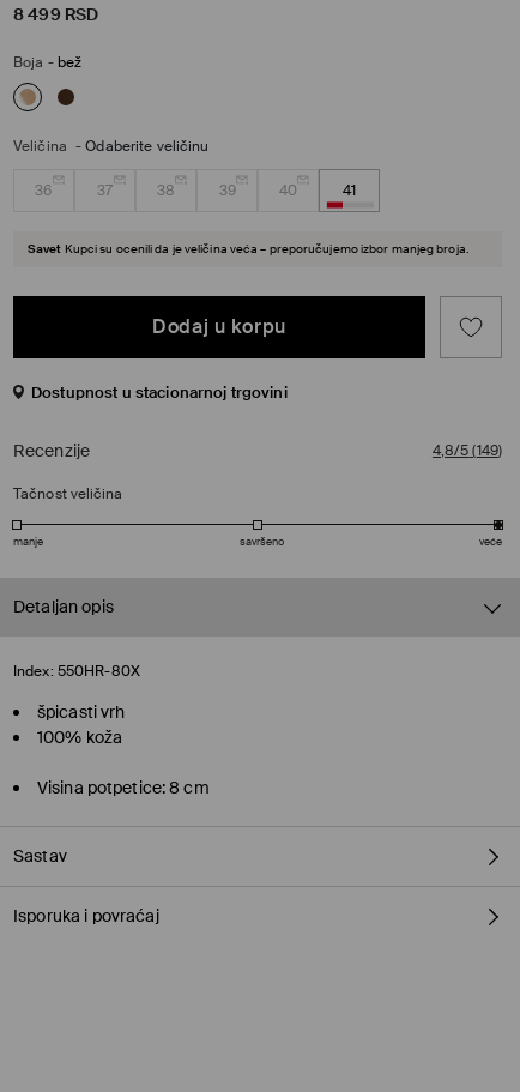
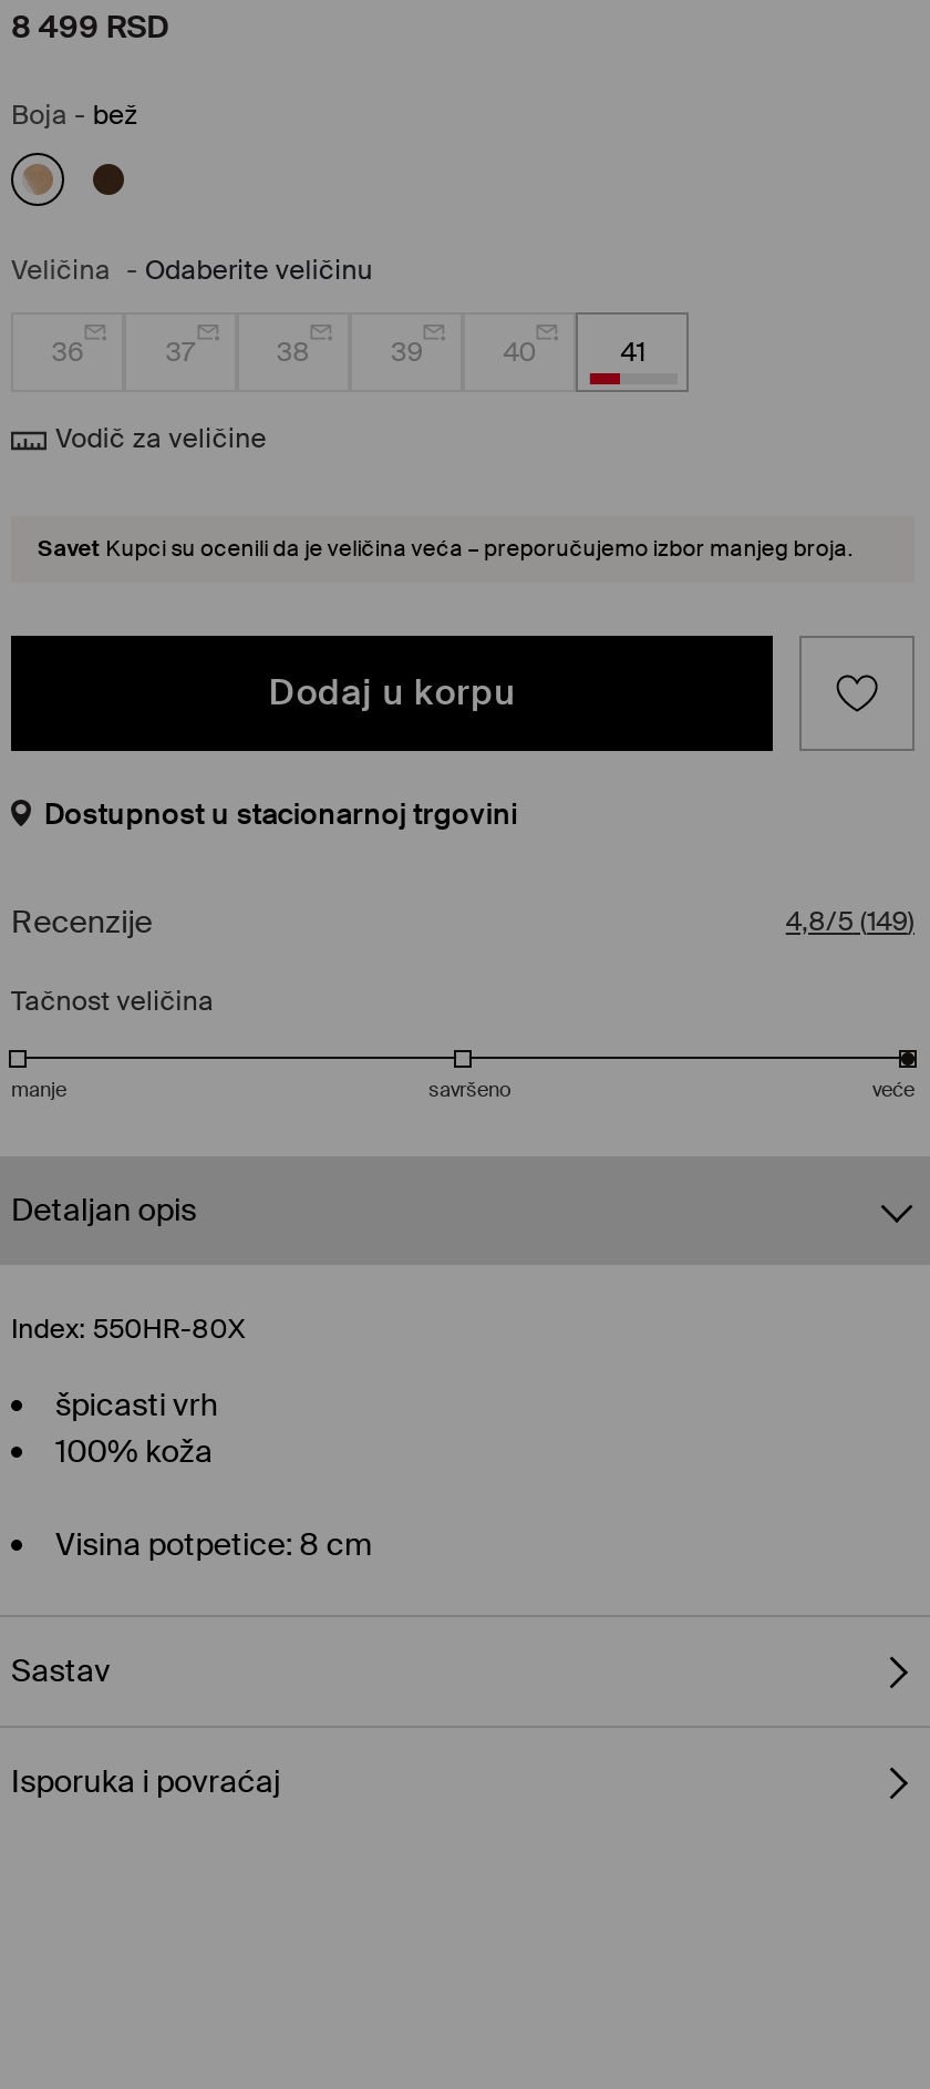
+ Vodič za veličine
